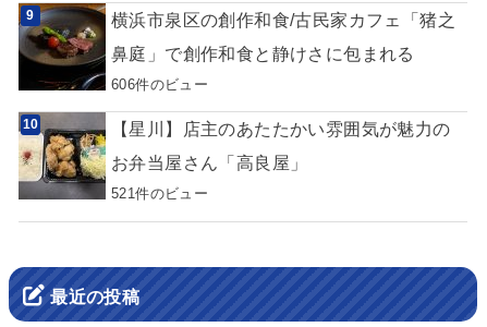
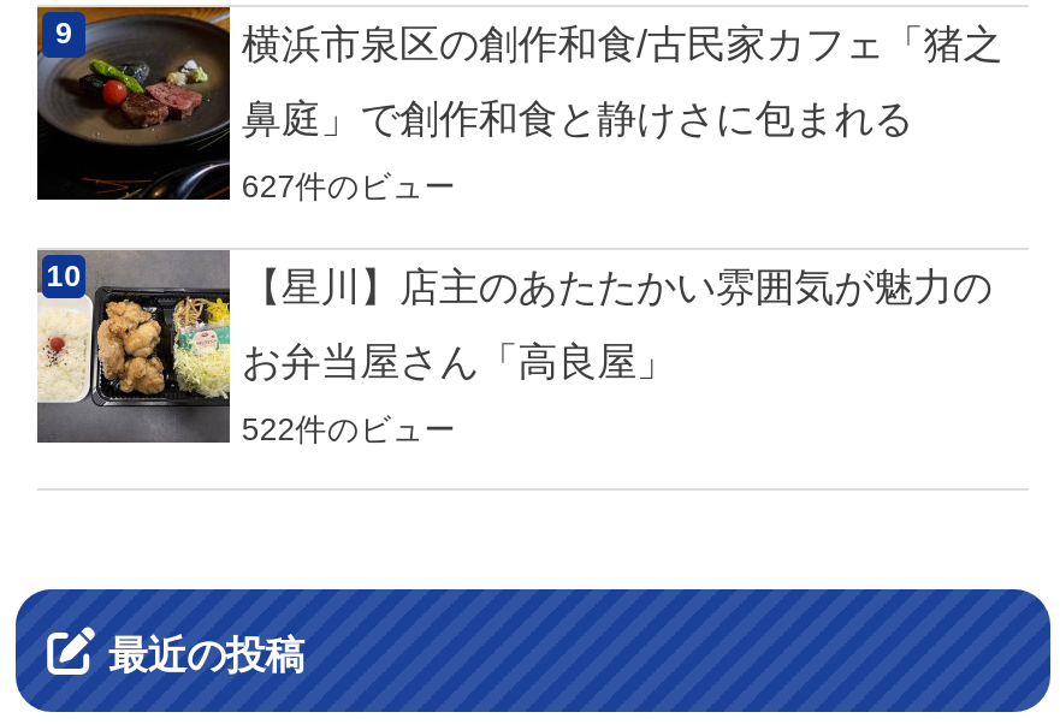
- 606件のビュー
+ 627件のビュー

- 521件のビュー
+ 522件のビュー
